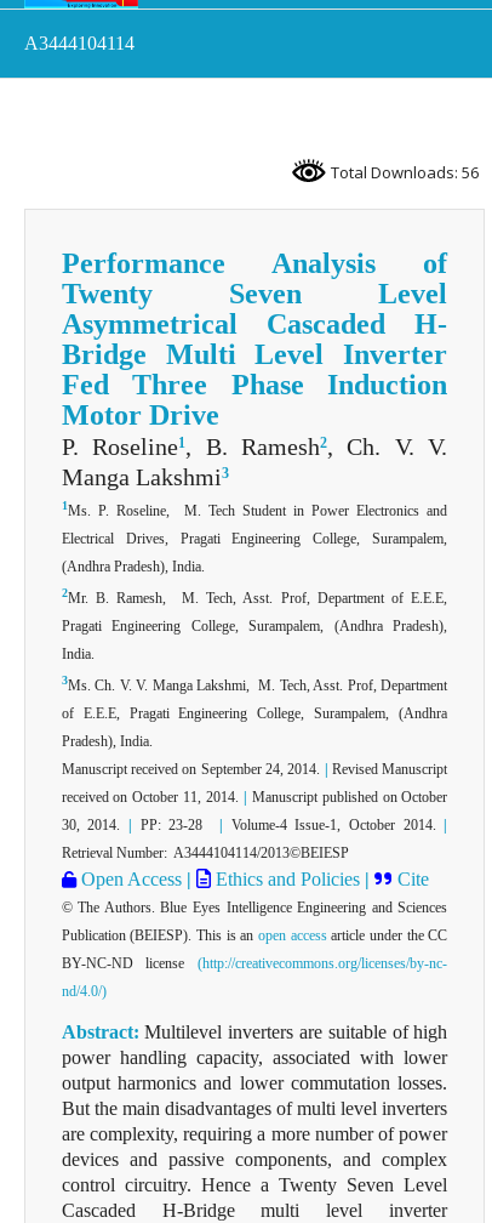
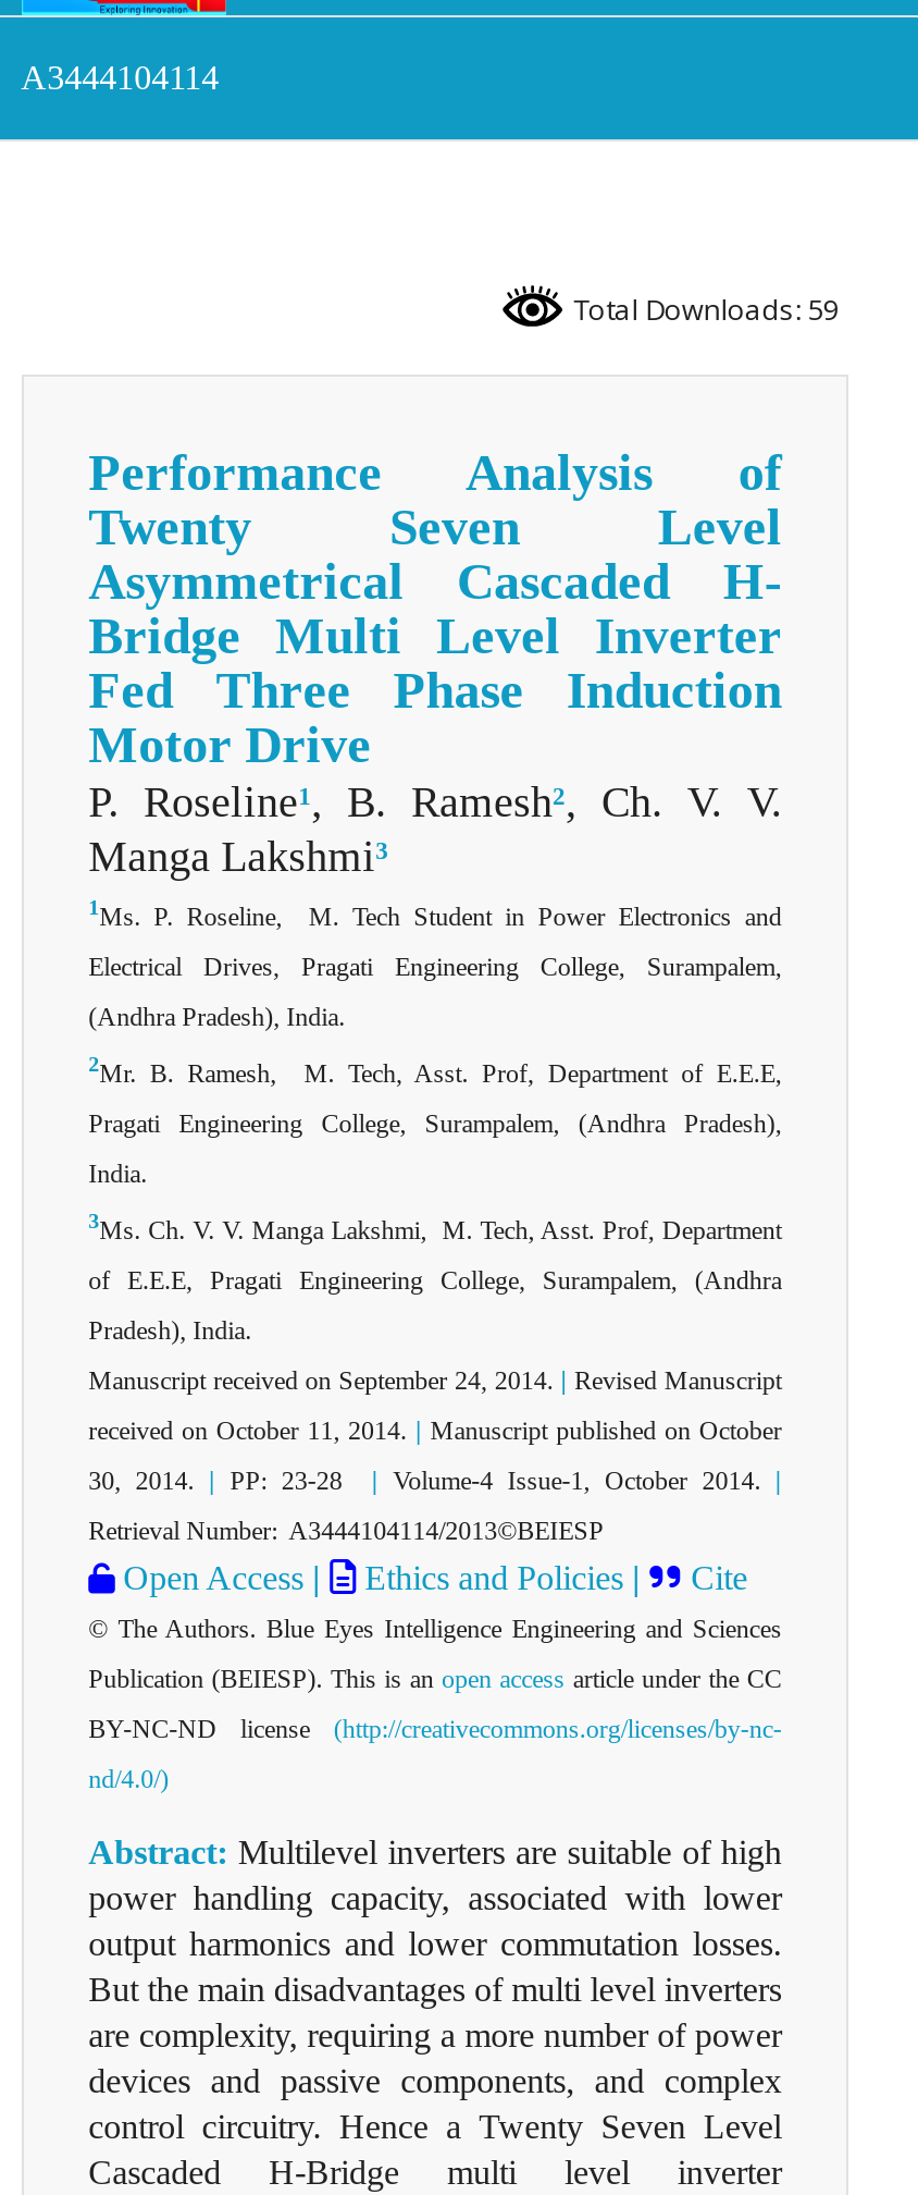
- Total Downloads: 56
+ Total Downloads: 59
